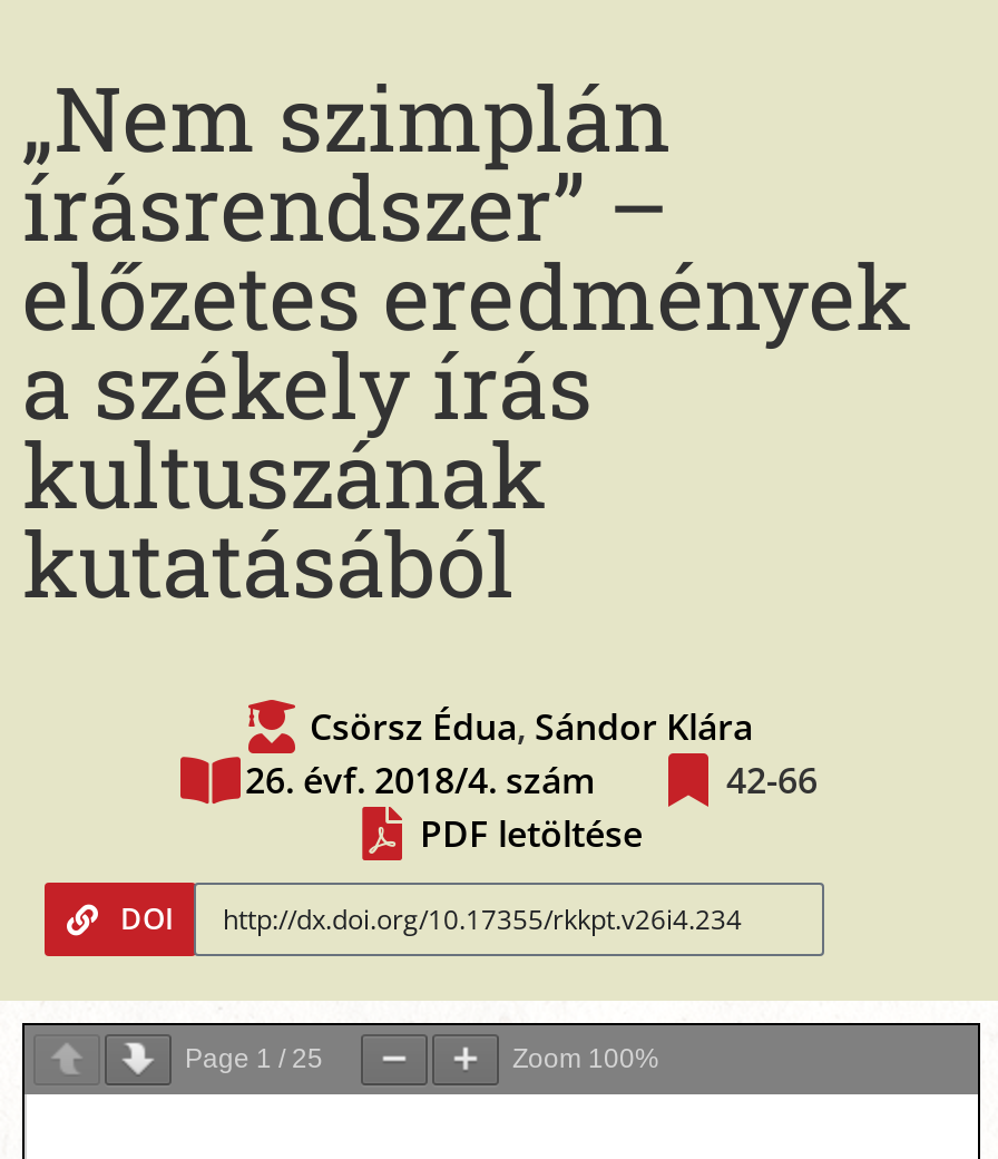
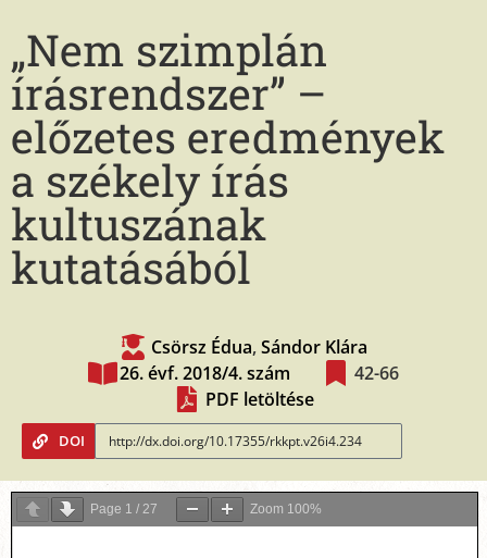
- Page 1 / 25
+ Page 1 / 27
